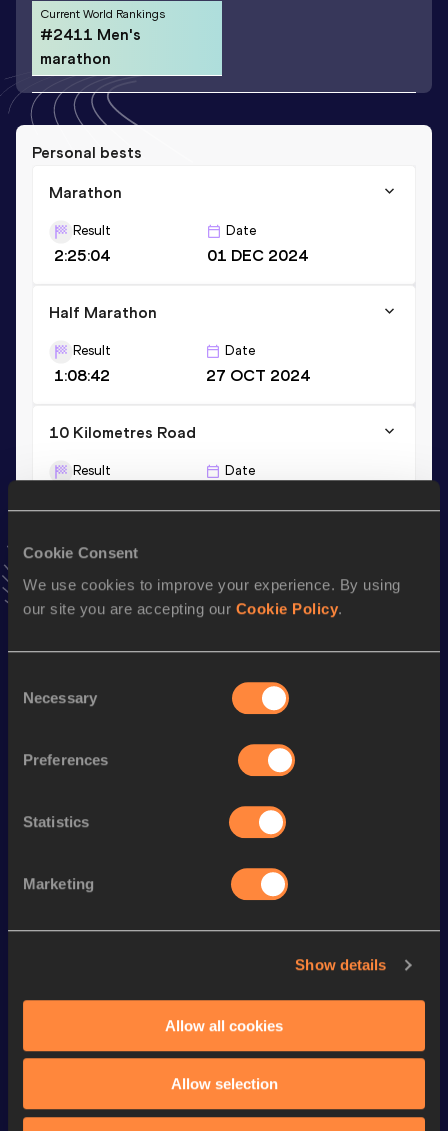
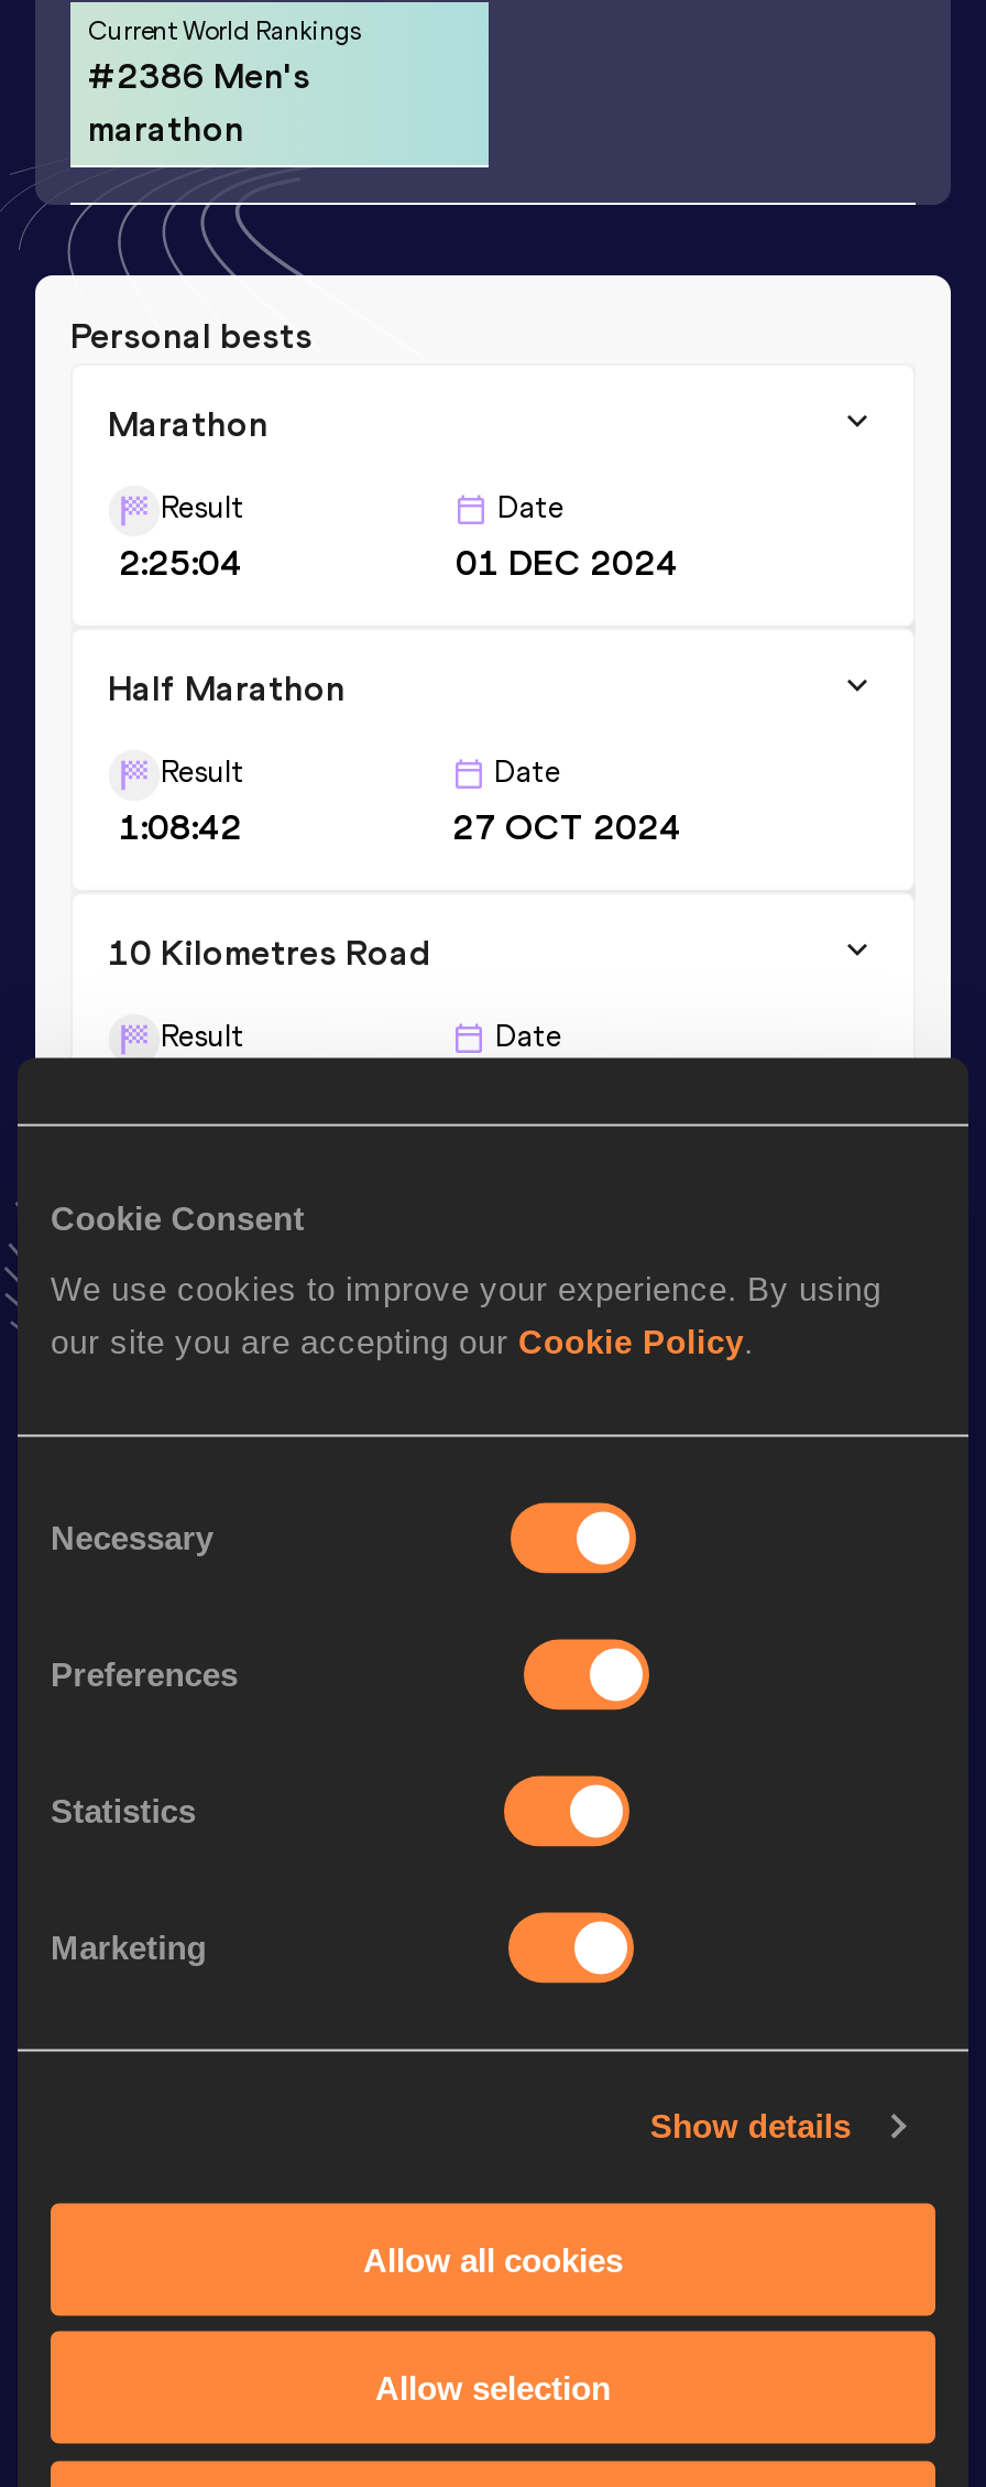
- #2411 Men's
+ #2386 Men's
